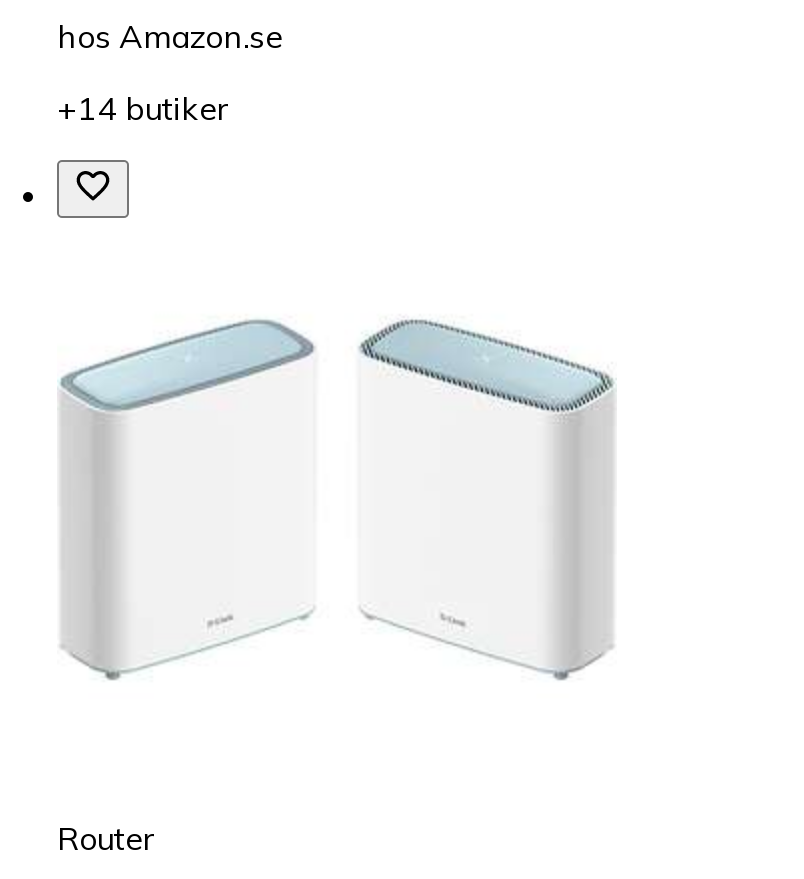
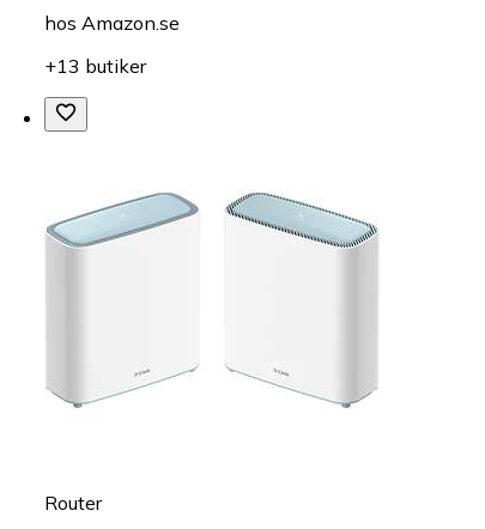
- +14 butiker
+ +13 butiker
